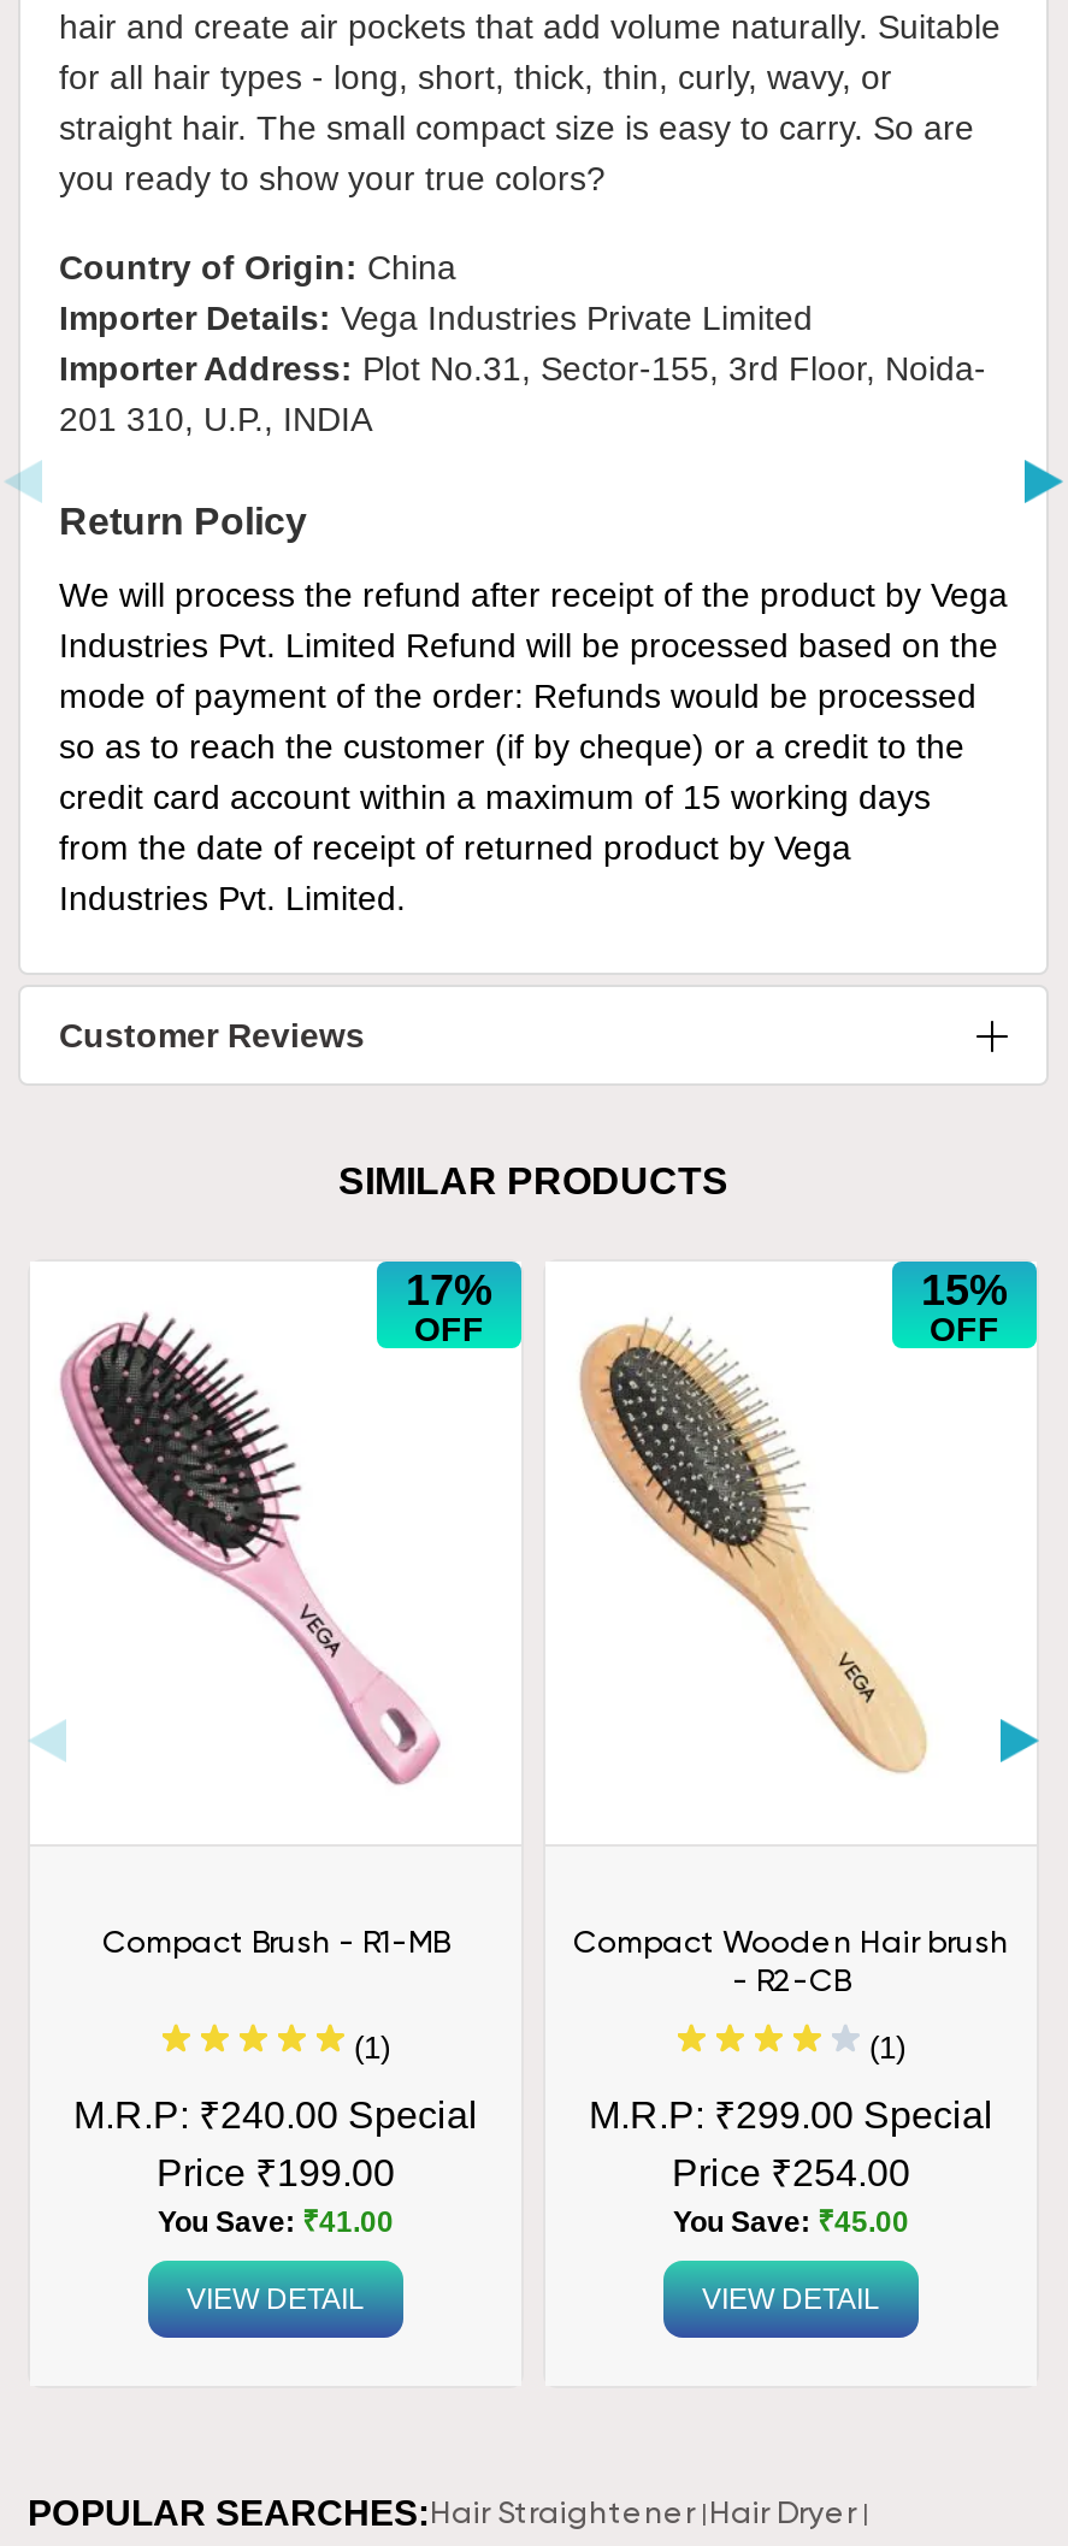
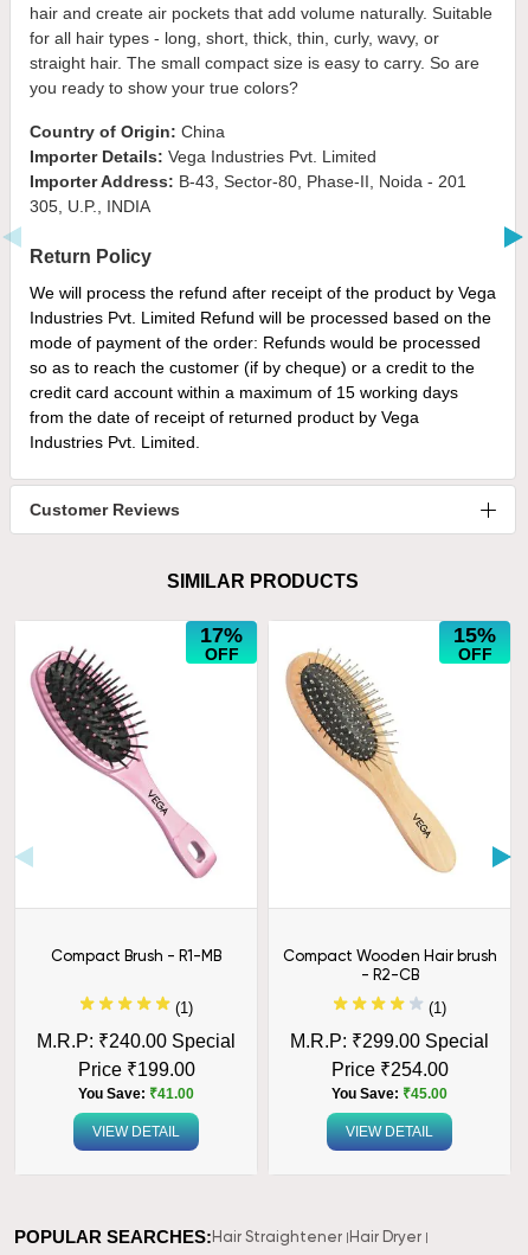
- Importer Details: Vega Industries Private Limited
+ Importer Details: Vega Industries Pvt. Limited

- Importer Address: Plot No.31, Sector-155, 3rd Floor, Noida-
+ Importer Address: B-43, Sector-80, Phase-II, Noida - 201

- 201 310, U.P., INDIA
+ 305, U.P., INDIA
